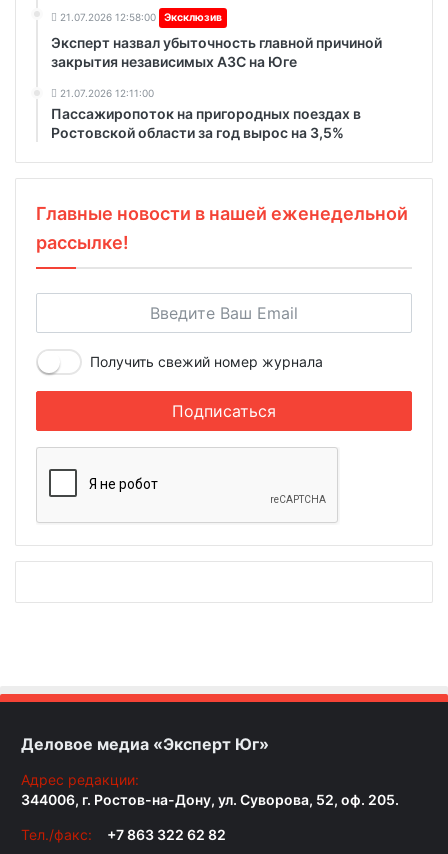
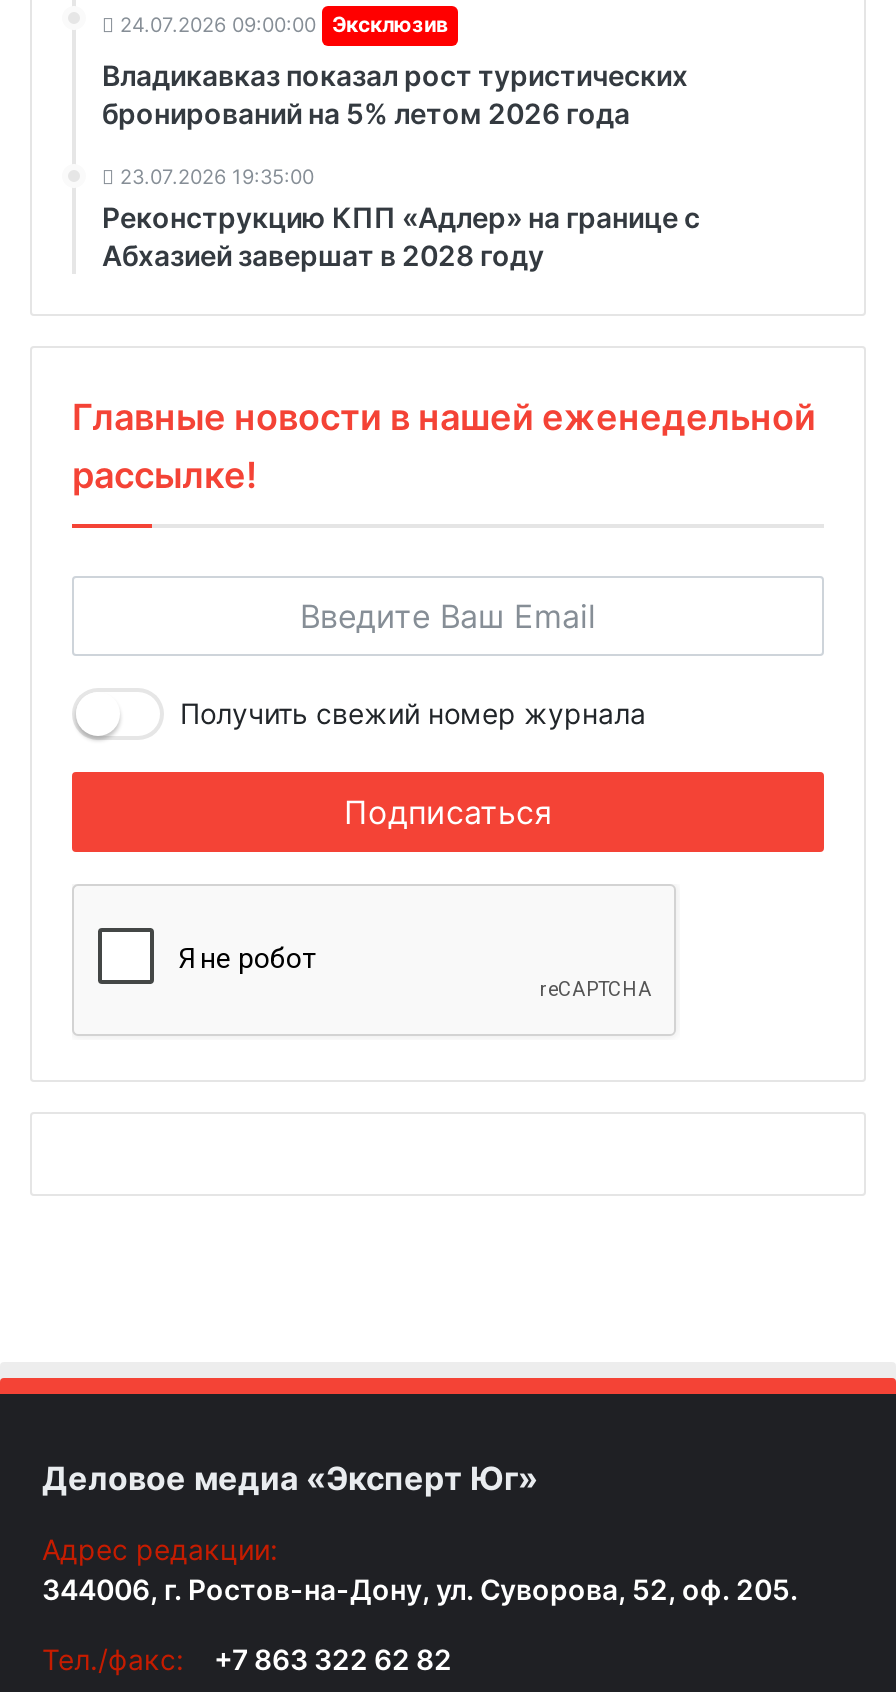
- 21.07.2026 12:58:00 Эксклюзив
+ 24.07.2026 09:00:00 Эксклюзив

- Эксперт назвал убыточность главной причиной
- закрытия независимых АЗС на Юге
+ Владикавказ показал рост туристических
+ бронирований на 5% летом 2026 года

- 21.07.2026 12:11:00
- Пассажиропоток на пригородных поездах в
- Ростовской области за год вырос на 3,5%
+ 23.07.2026 19:35:00
+ Реконструкцию КПП «Адлер» на границе с
+ Абхазией завершат в 2028 году
